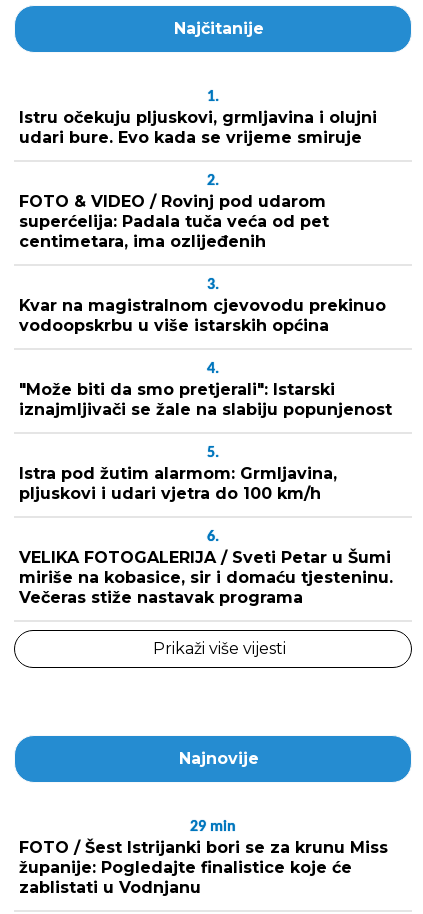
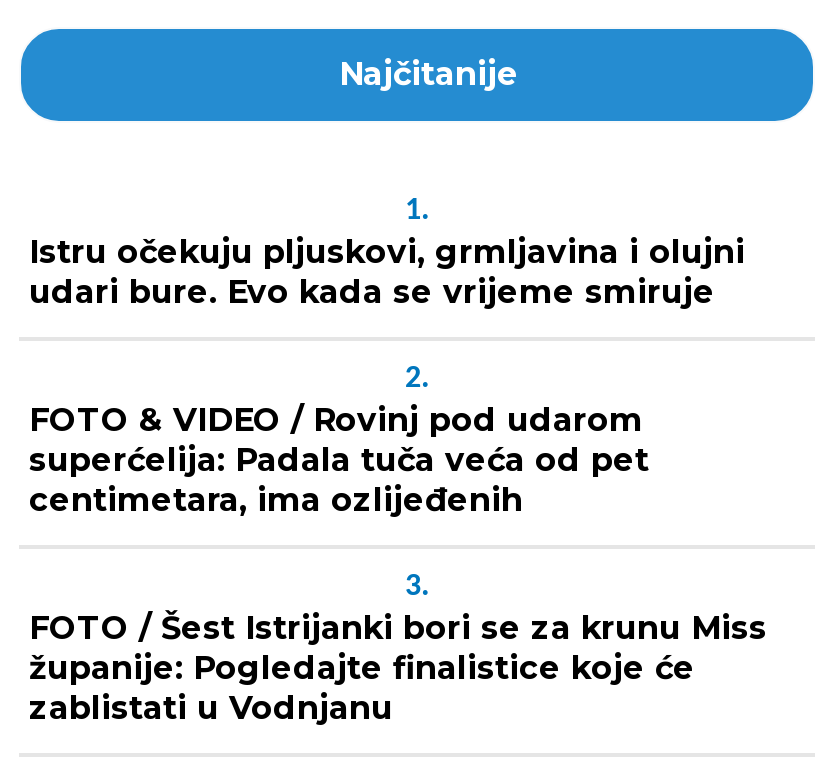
- Kvar na magistralnom cjevovodu prekinuo
- vodoopskrbu u više istarskih općina
- 4.
- "Može biti da smo pretjerali": Istarski
- iznajmljivači se žale na slabiju popunjenost
- 5.
- Istra pod žutim alarmom: Grmljavina,
- pljuskovi i udari vjetra do 100 km/h
- 6.
- VELIKA FOTOGALERIJA / Sveti Petar u Šumi
- miriše na kobasice, sir i domaću tjesteninu.
- Večeras stiže nastavak programa
- Prikaži više vijesti

- Najnovije

- 29 min
